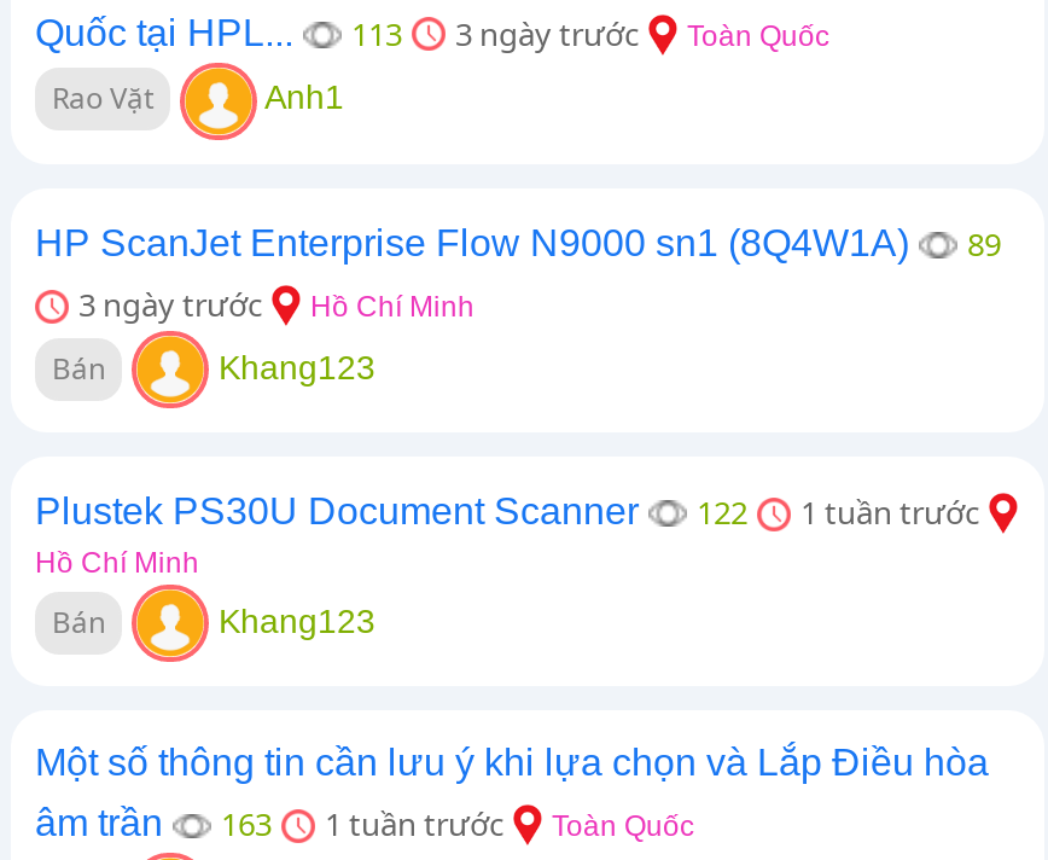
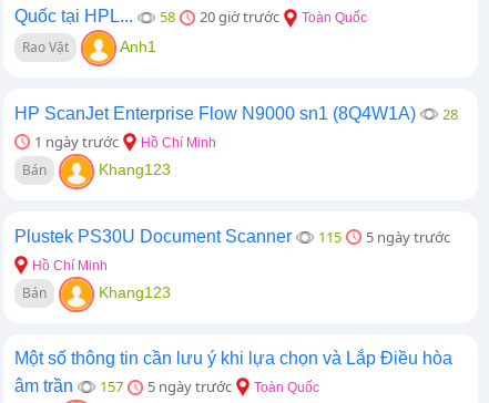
- 113
+ 58

- 3 ngày trước
+ 20 giờ trước

- HP ScanJet Enterprise Flow N9000 sn1 (8Q4W1A) 89
+ HP ScanJet Enterprise Flow N9000 sn1 (8Q4W1A) 28

- 3 ngày trước Hồ Chí Minh
+ 1 ngày trước Hồ Chí Minh

- 122
+ 115

- 1 tuần trước
+ 5 ngày trước

- 163
+ 157

- 1 tuần trước
+ 5 ngày trước
